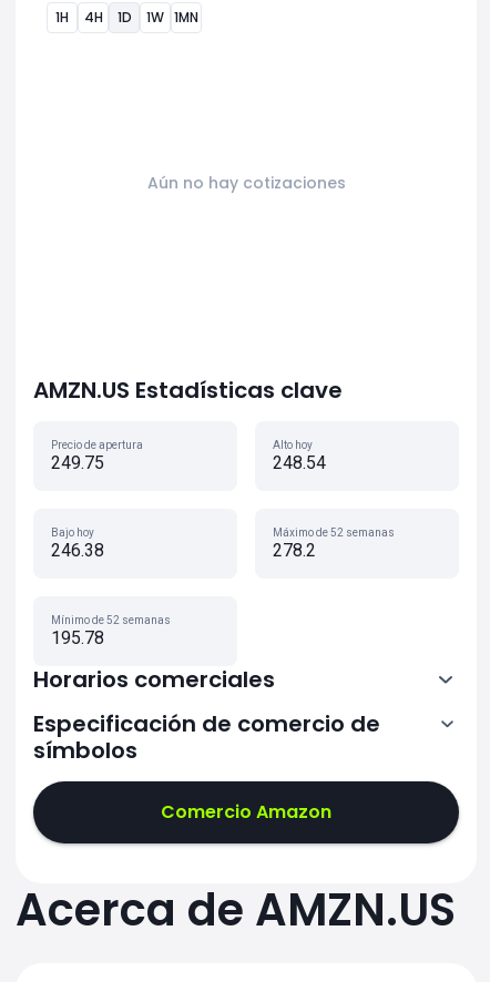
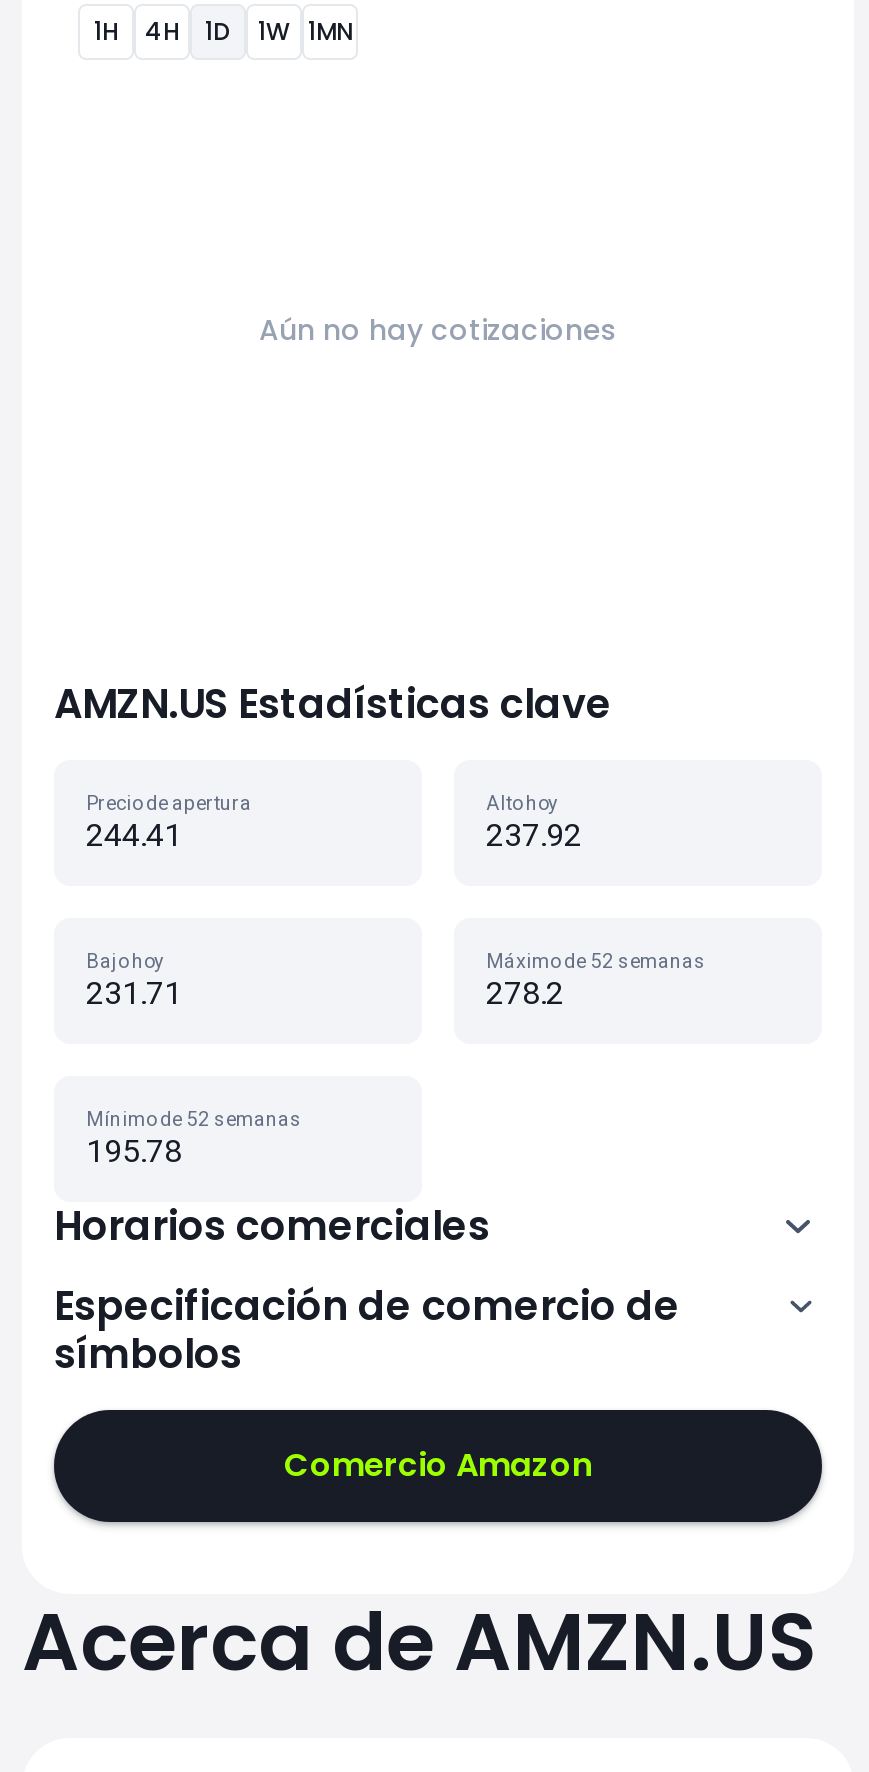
- 249.75
+ 244.41

- 248.54
+ 237.92

- 246.38
+ 231.71
